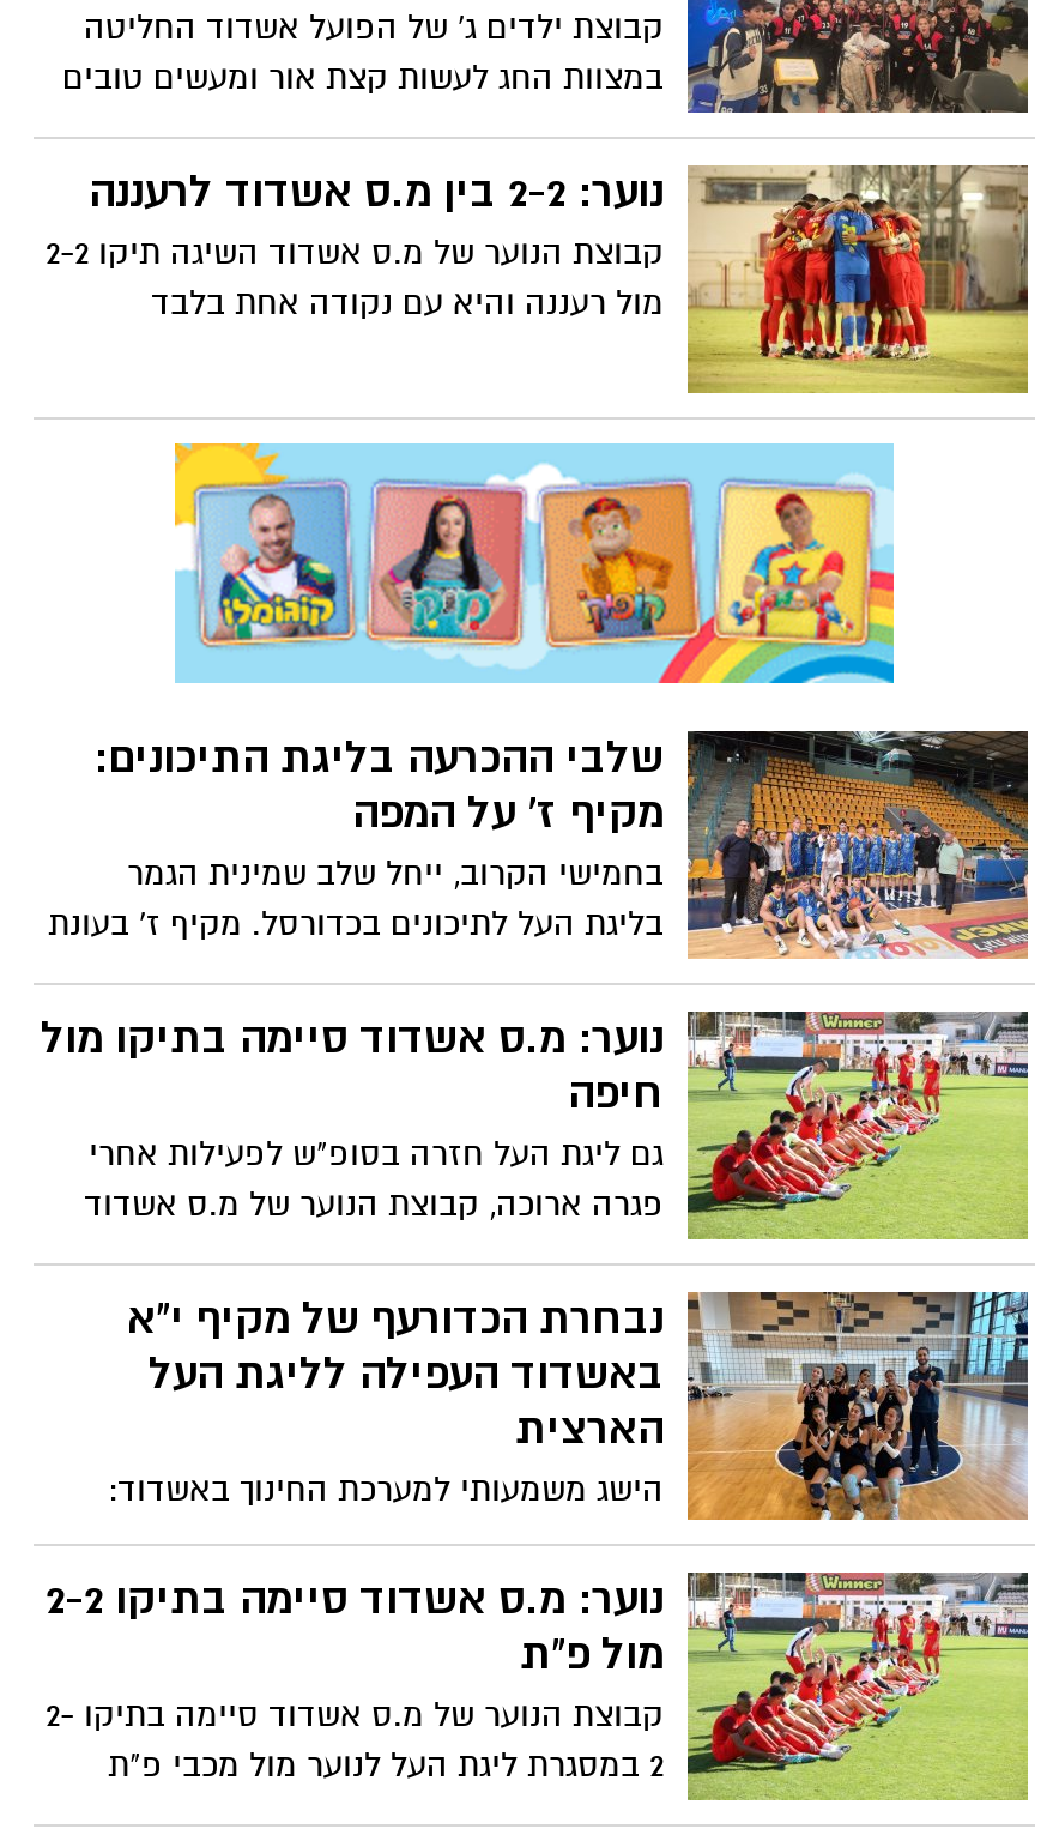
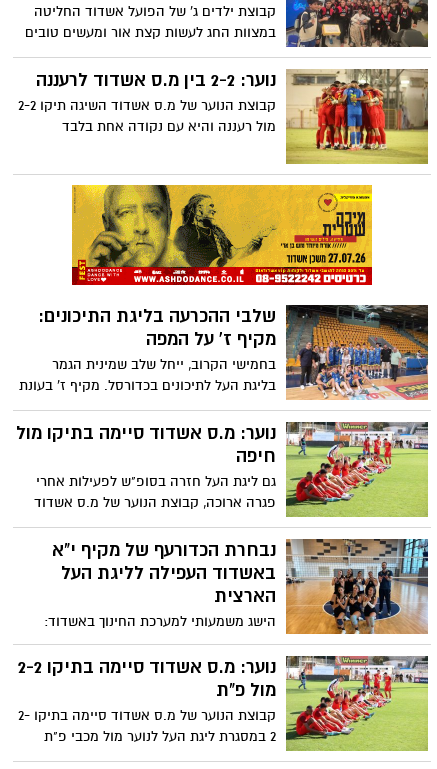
- [image]
+ [image]
